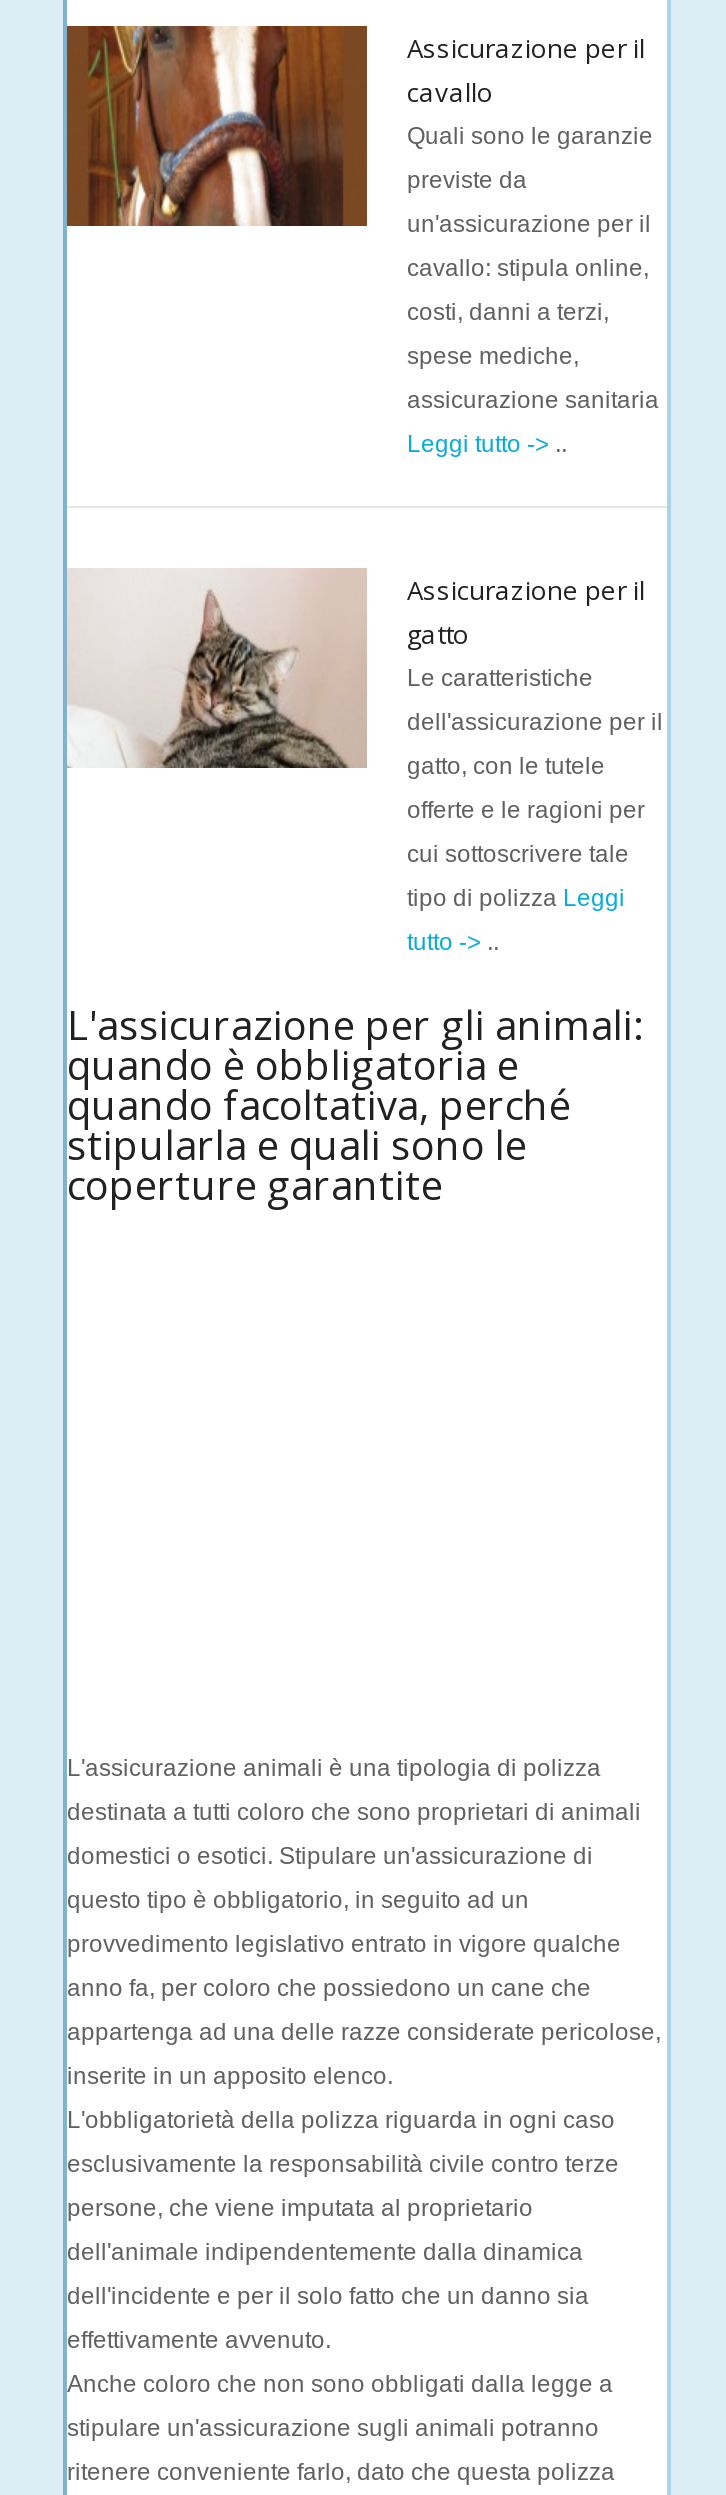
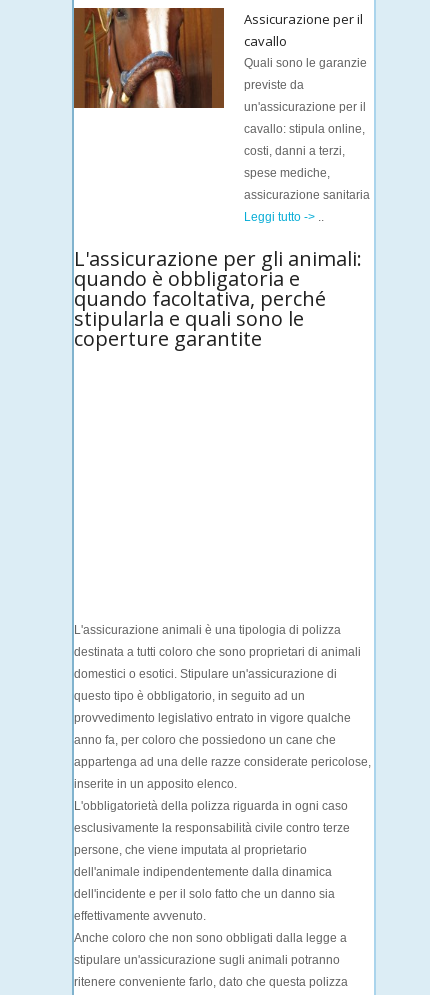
- [image]
- Assicurazione per il
- gatto
- Le caratteristiche
- dell'assicurazione per il
- gatto, con le tutele
- offerte e le ragioni per
- cui sottoscrivere tale
- tipo di polizza Leggi
- tutto ->..
